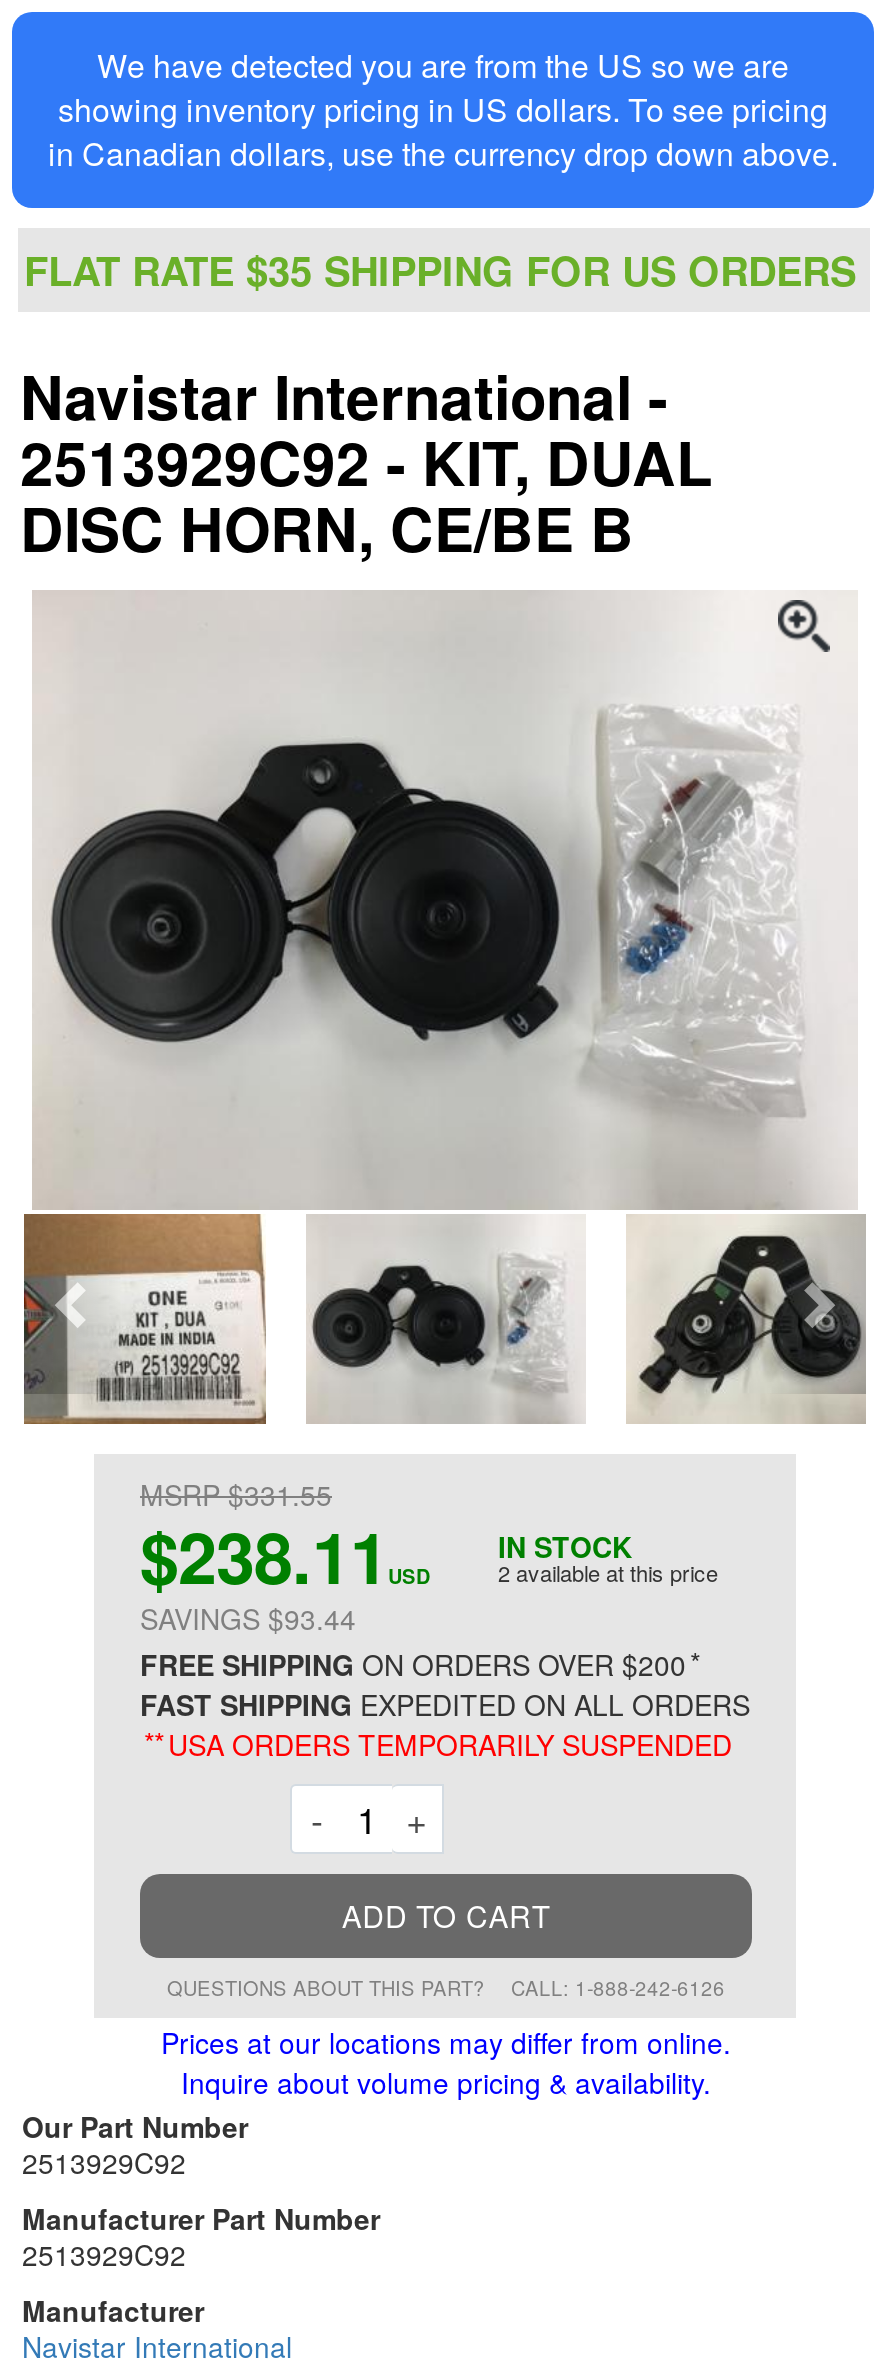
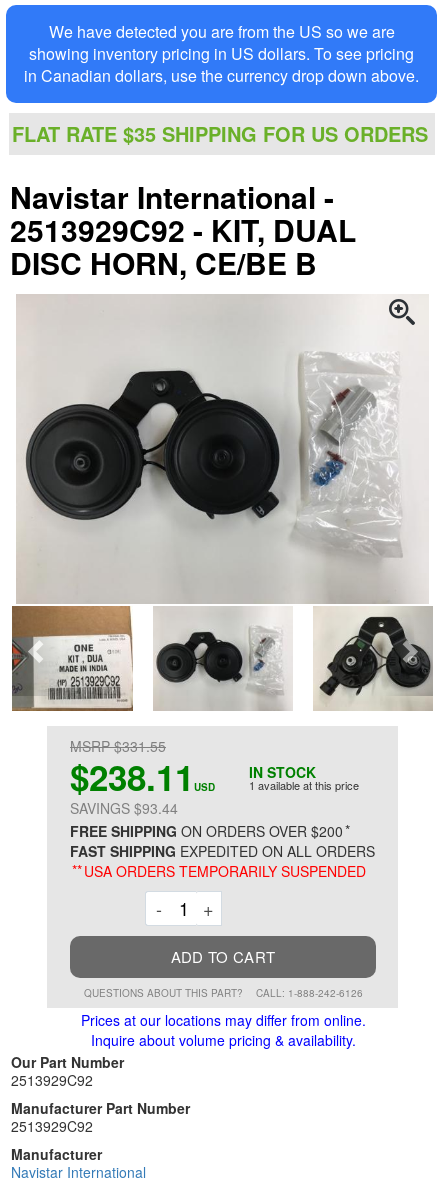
- 2 available at this price
+ 1 available at this price
